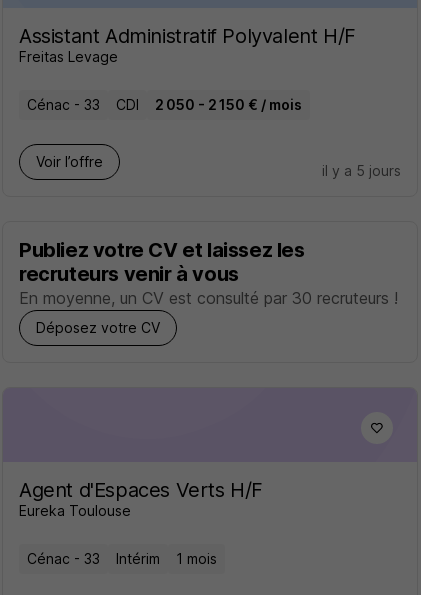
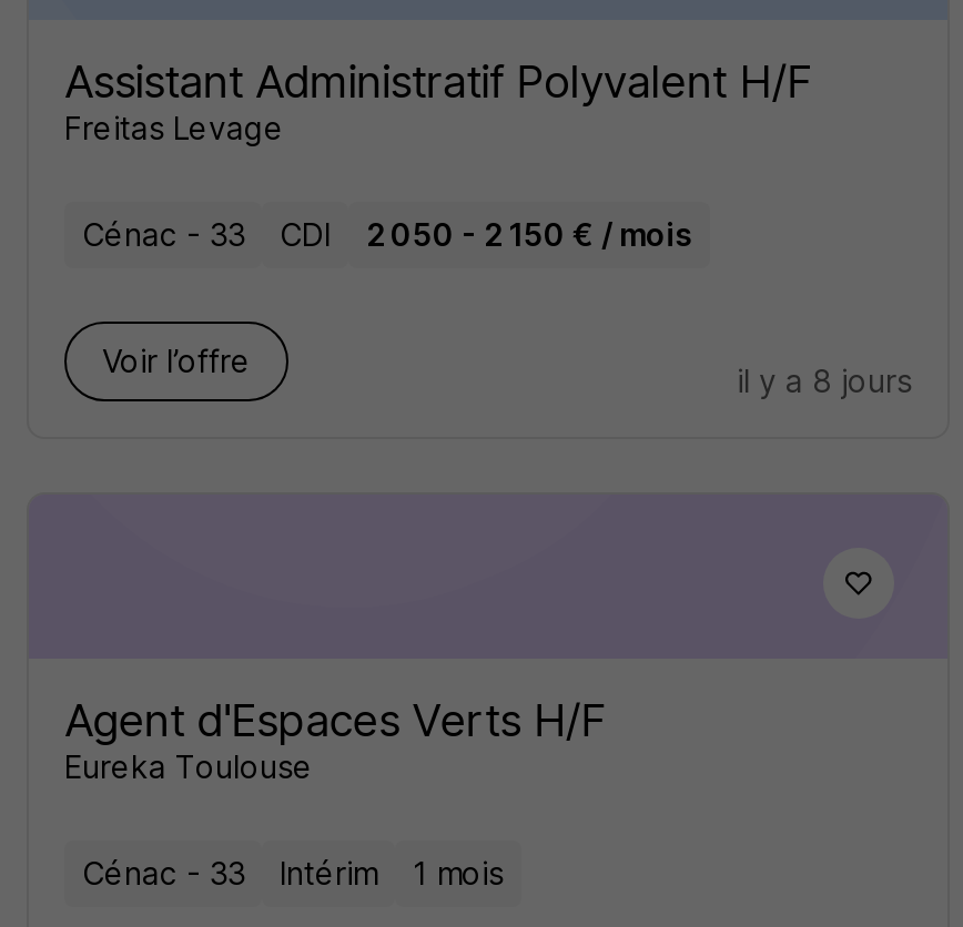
- il y a 5 jours
- Publiez votre CV et laissez les
- recruteurs venir à vous
- En moyenne, un CV est consulté par 30 recruteurs !
- Déposez votre CV
+ il y a 8 jours
